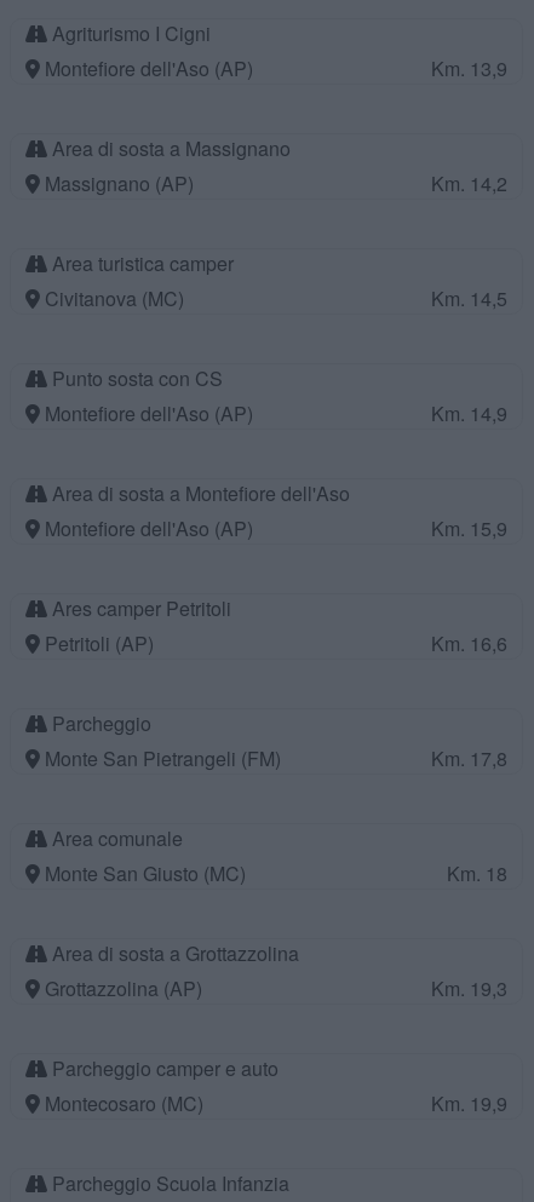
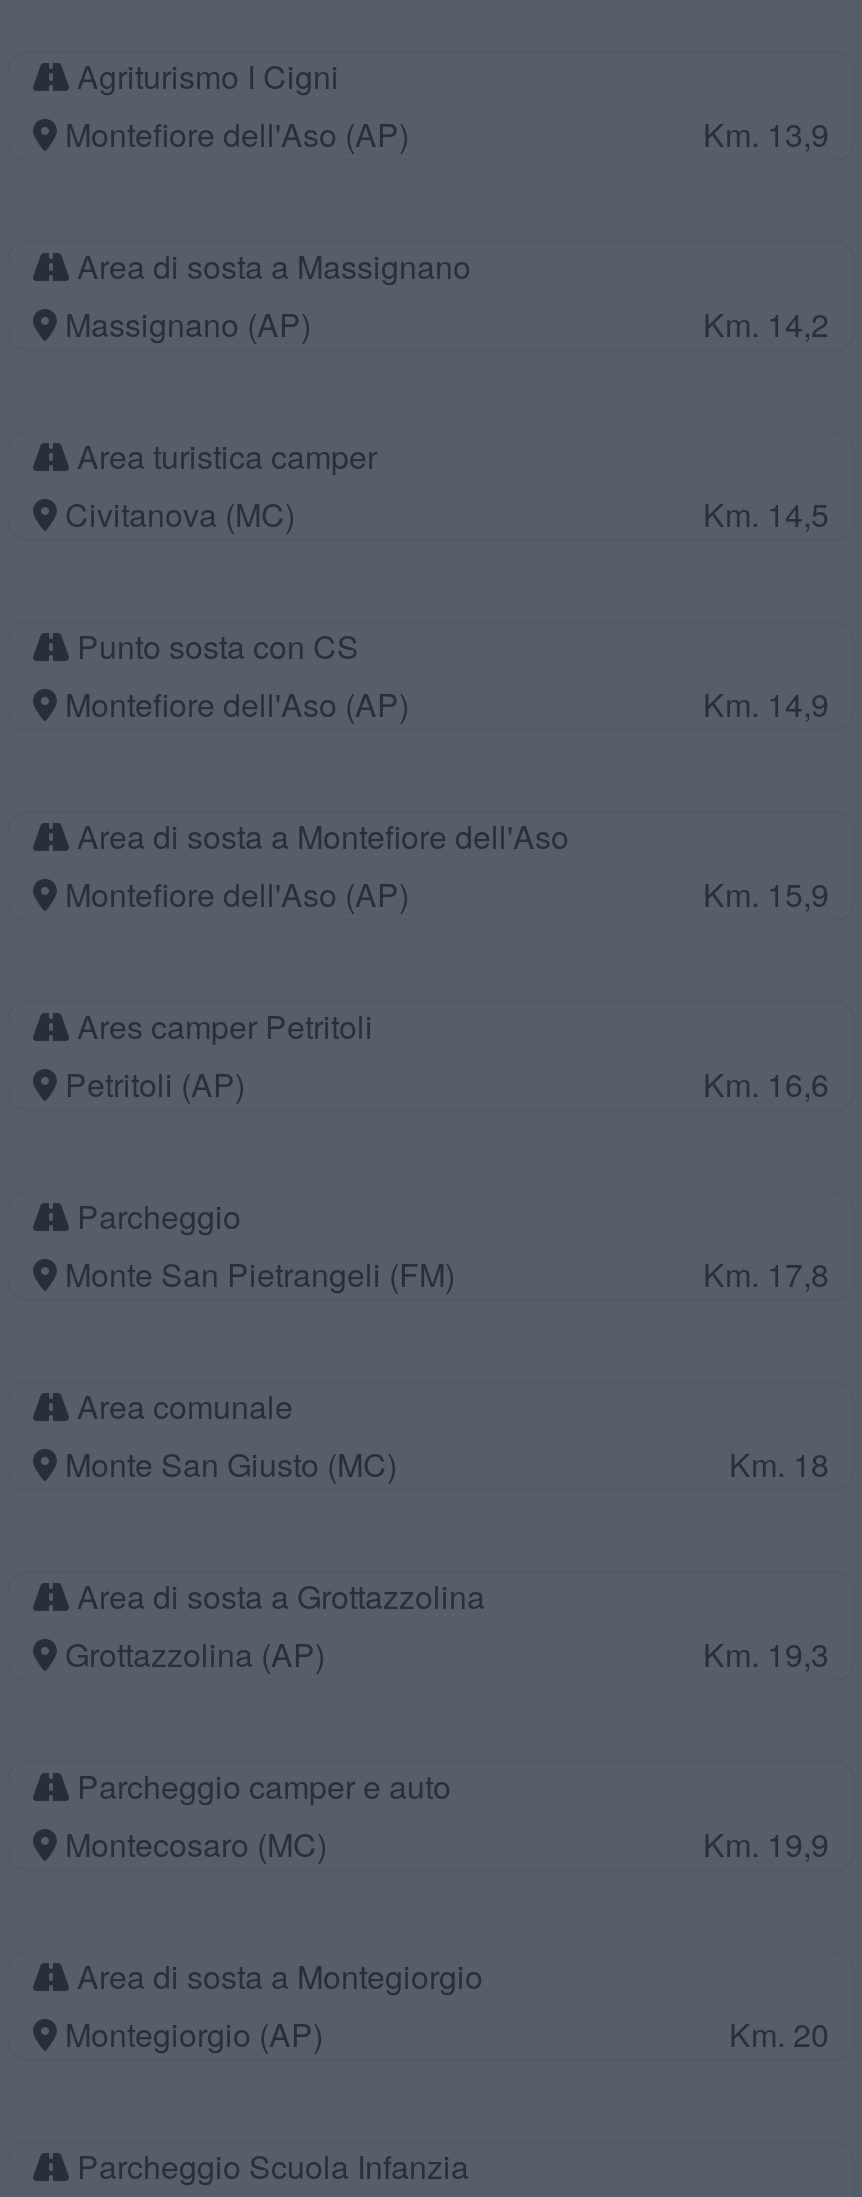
+ Area di sosta a Montegiorgio
+ Montegiorgio (AP)
+ Km. 20
